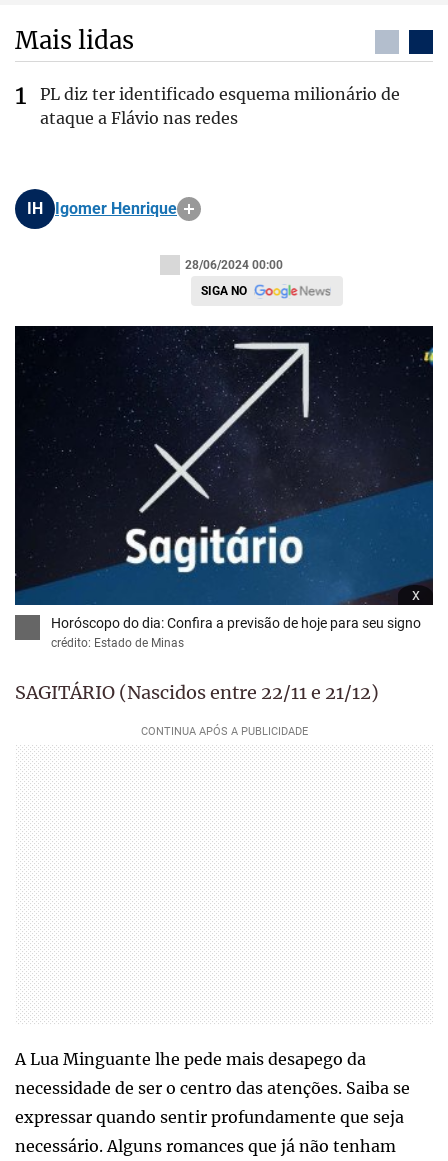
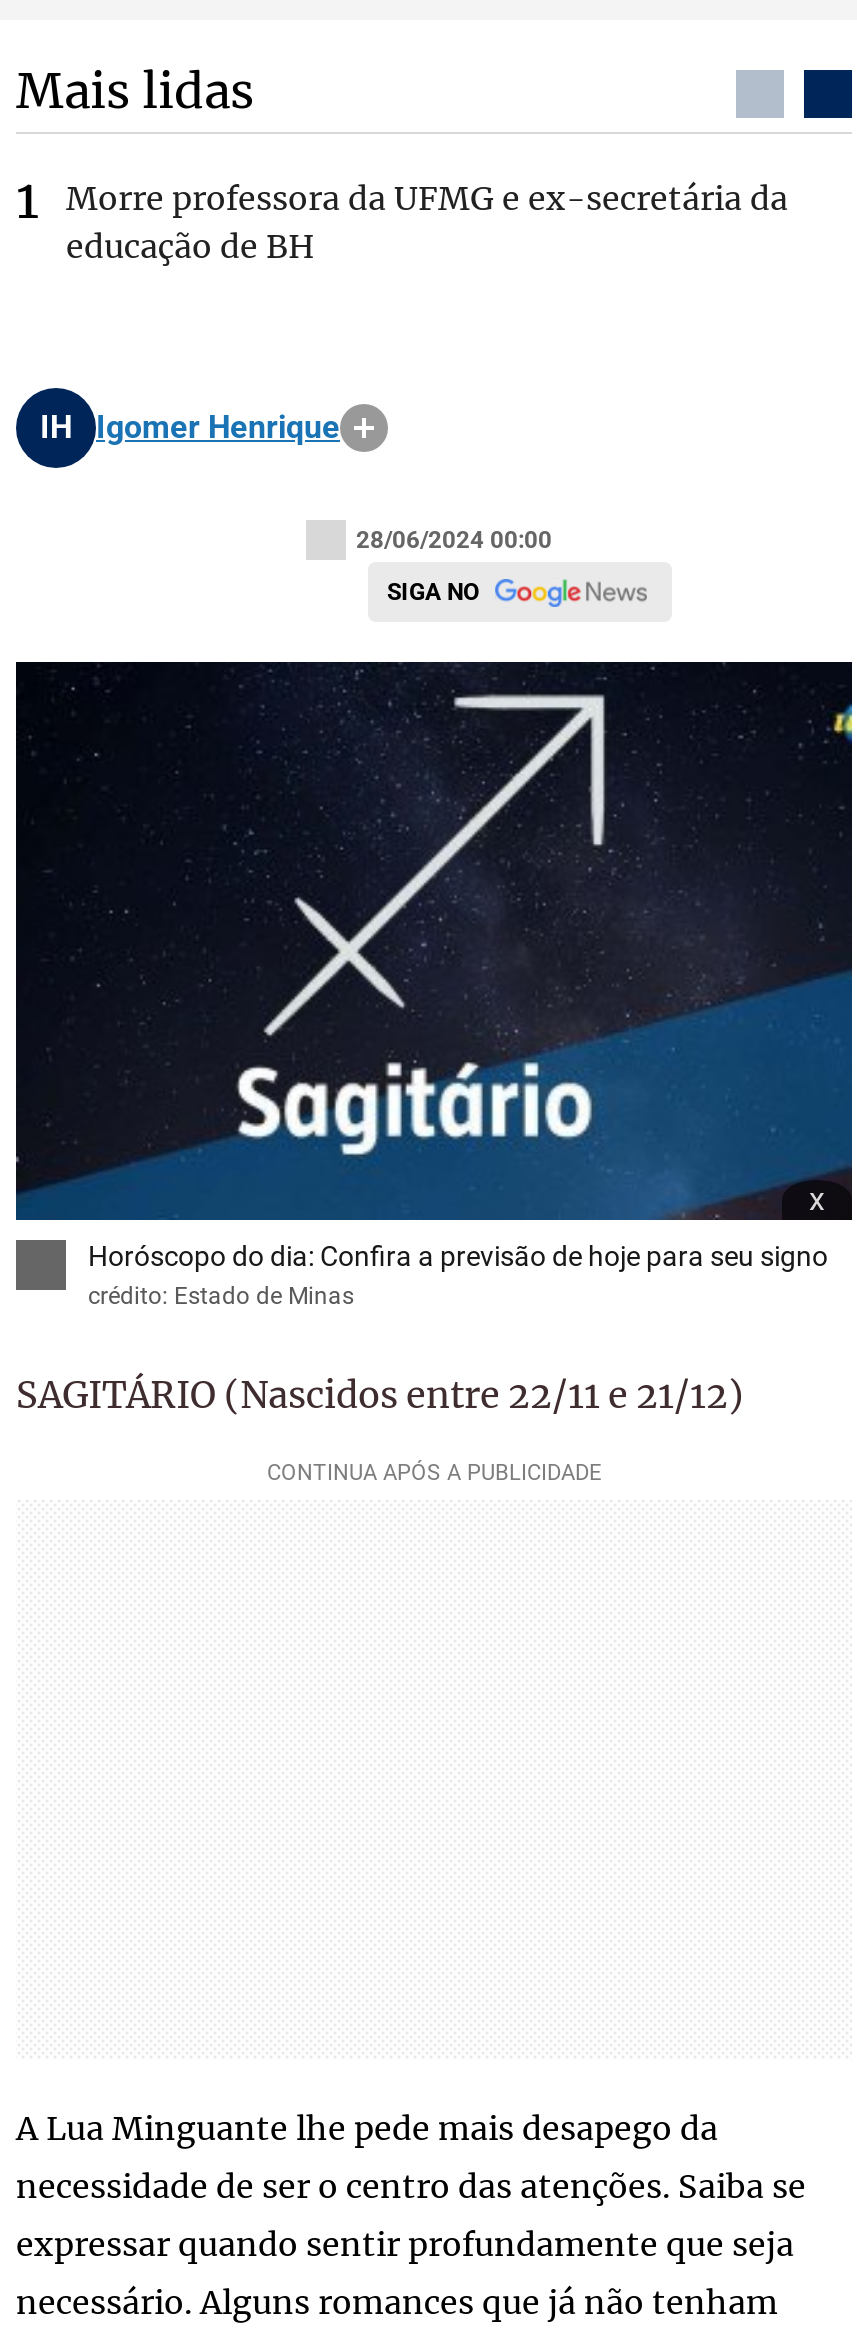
- PL diz ter identificado esquema milionário de
- ataque a Flávio nas redes
+ Morre professora da UFMG e ex-secretária da
+ educação de BH
